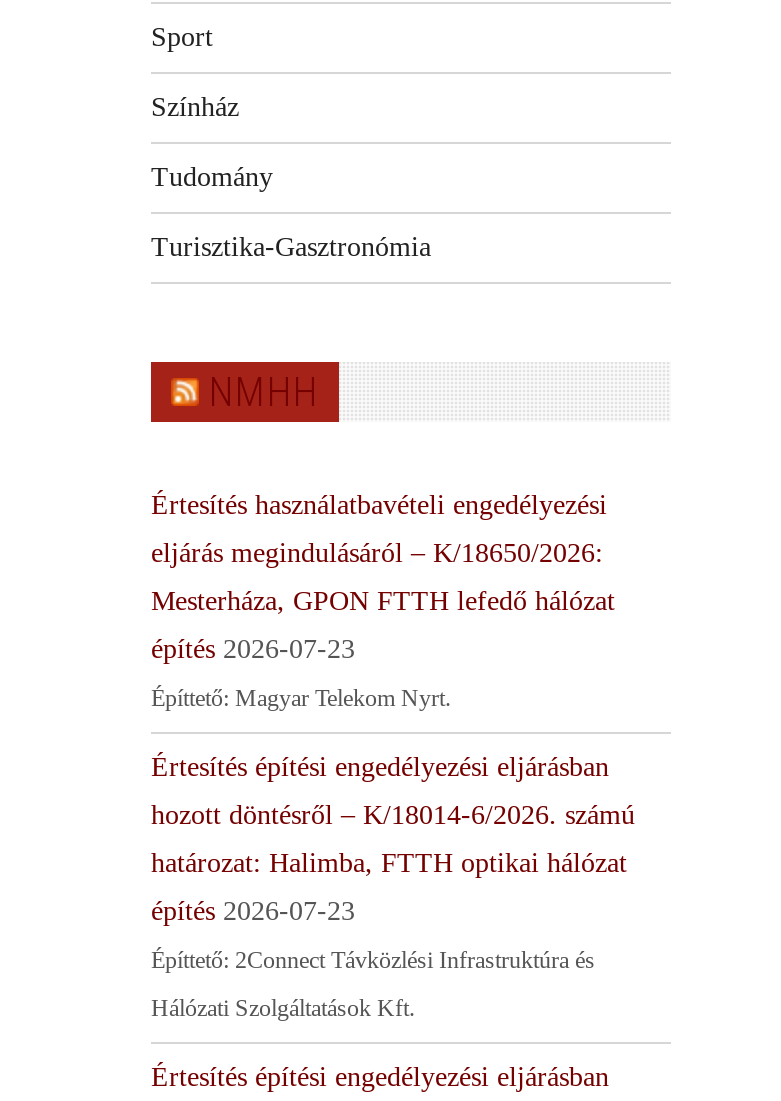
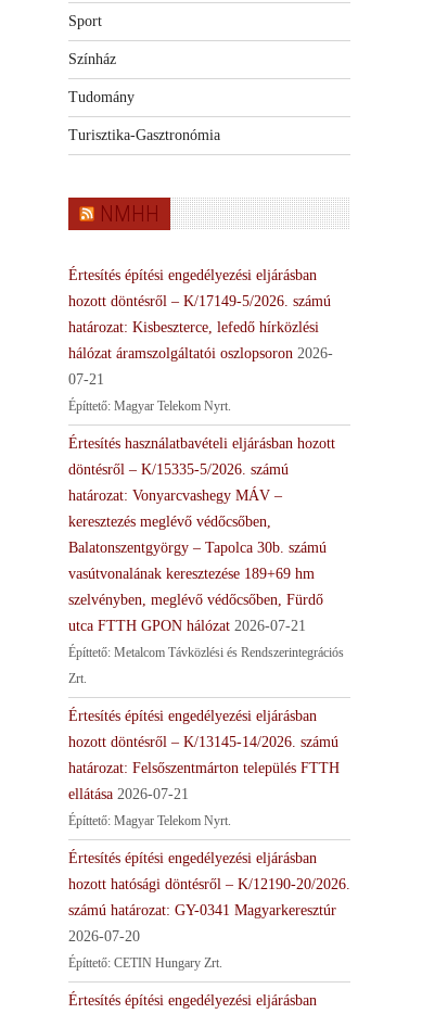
- Értesítés használatbavételi engedélyezési
- eljárás megindulásáról – K/18650/2026:
- Mesterháza, GPON FTTH lefedő hálózat
- építés 2026-07-23
+ Értesítés építési engedélyezési eljárásban
+ hozott döntésről – K/17149-5/2026. számú
+ határozat: Kisbeszterce, lefedő hírközlési
+ hálózat áramszolgáltatói oszlopsoron 2026-
+ 07-21
+ Építtető: Magyar Telekom Nyrt.
+ Értesítés használatbavételi eljárásban hozott
+ döntésről – K/15335-5/2026. számú
+ határozat: Vonyarcvashegy MÁV –
+ keresztezés meglévő védőcsőben,
+ Balatonszentgyörgy – Tapolca 30b. számú
+ vasútvonalának keresztezése 189+69 hm
+ szelvényben, meglévő védőcsőben, Fürdő
+ utca FTTH GPON hálózat 2026-07-21
+ Építtető: Metalcom Távközlési és Rendszerintegrációs
+ Zrt.
+ Értesítés építési engedélyezési eljárásban
+ hozott döntésről – K/13145-14/2026. számú
+ határozat: Felsőszentmárton település FTTH
+ ellátása 2026-07-21

moved down: Építtető: Magyar Telekom Nyrt. | Értesítés építési engedélyezési eljárásban

- hozott döntésről – K/18014-6/2026. számú
- határozat: Halimba, FTTH optikai hálózat
- építés 2026-07-23
- Építtető: 2Connect Távközlési Infrastruktúra és
- Hálózati Szolgáltatások Kft.
+ hozott hatósági döntésről – K/12190-20/2026.
+ számú határozat: GY-0341 Magyarkeresztúr
+ 2026-07-20
+ Építtető: CETIN Hungary Zrt.
